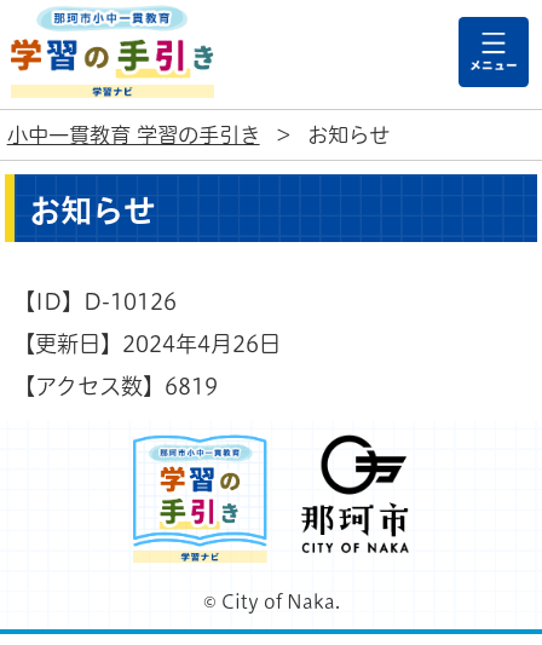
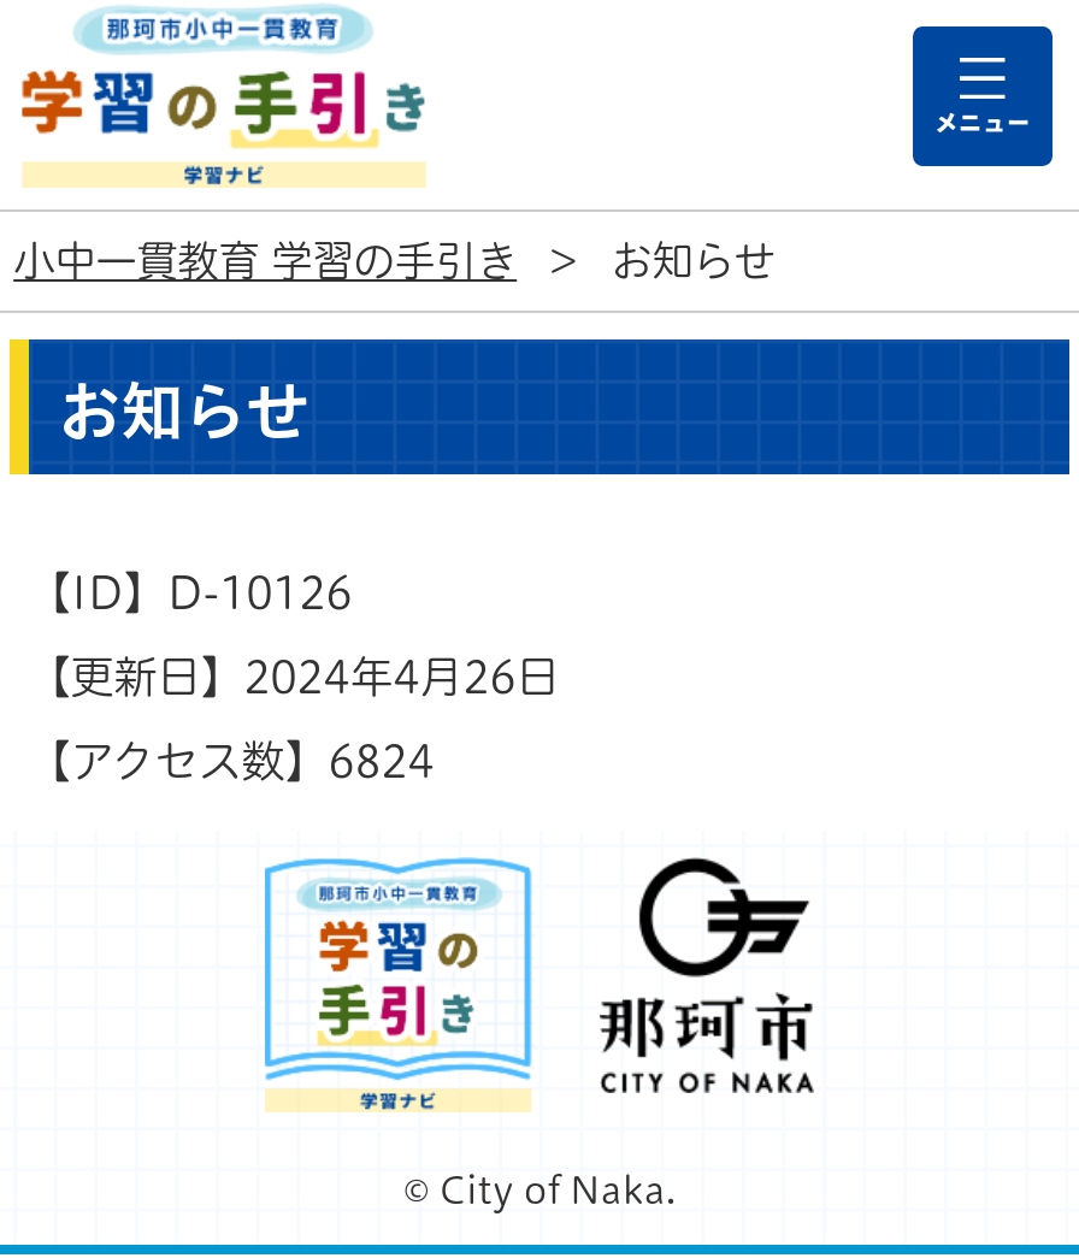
- 【アクセス数】6819
+ 【アクセス数】6824
